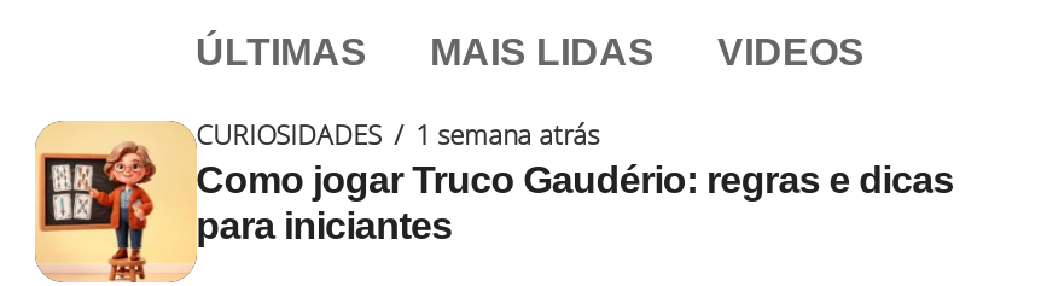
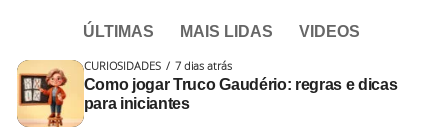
- CURIOSIDADES 1 semana atrás
+ CURIOSIDADES 7 dias atrás
